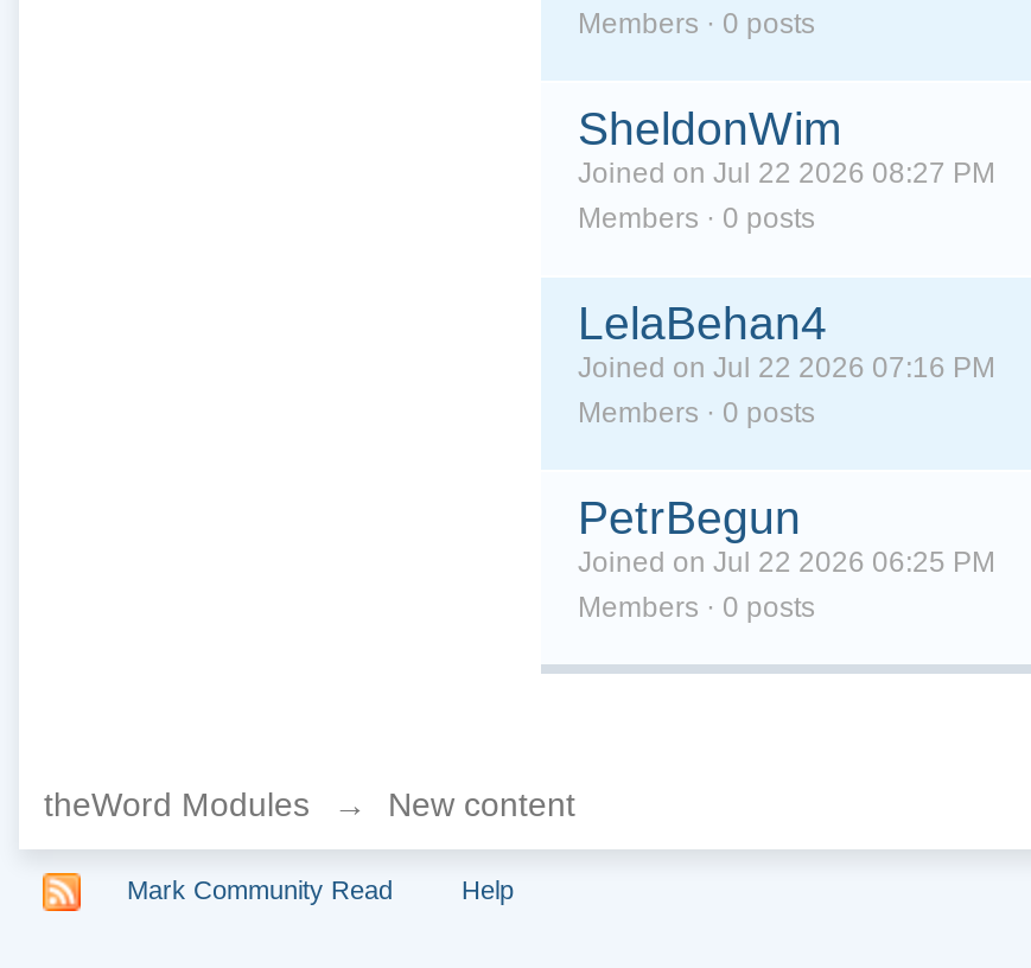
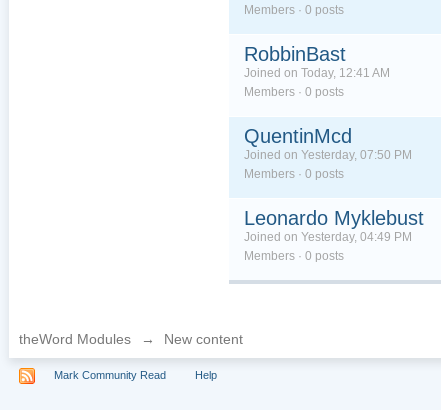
- SheldonWim
- Joined on Jul 22 2026 08:27 PM
+ RobbinBast
+ Joined on Today, 12:41 AM

- LelaBehan4
- Joined on Jul 22 2026 07:16 PM
+ QuentinMcd
+ Joined on Yesterday, 07:50 PM

- PetrBegun
- Joined on Jul 22 2026 06:25 PM
+ Leonardo Myklebust
+ Joined on Yesterday, 04:49 PM
